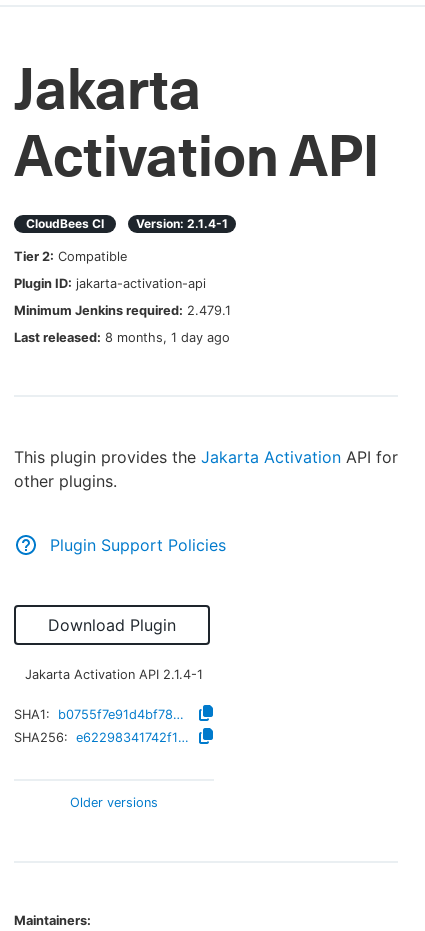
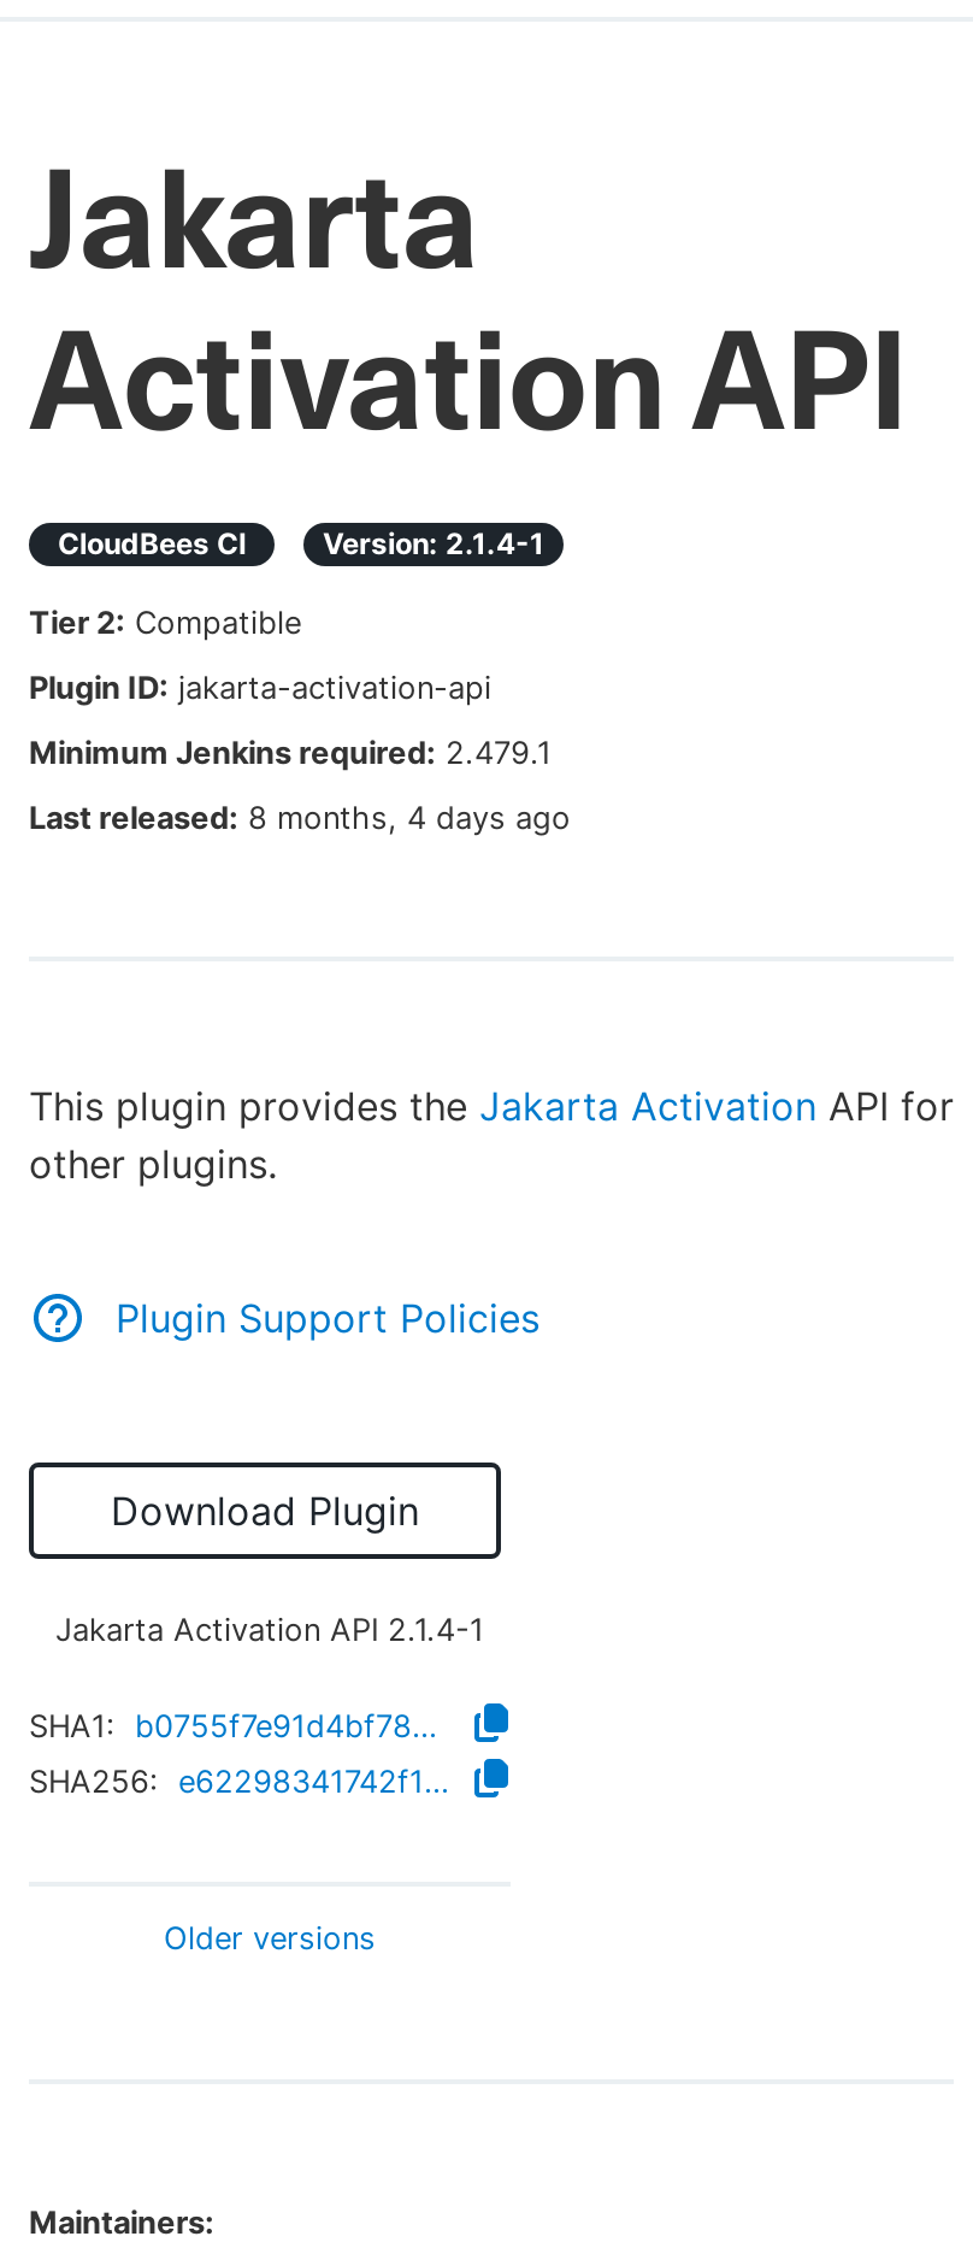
- Last released: 8 months, 1 day ago
+ Last released: 8 months, 4 days ago
